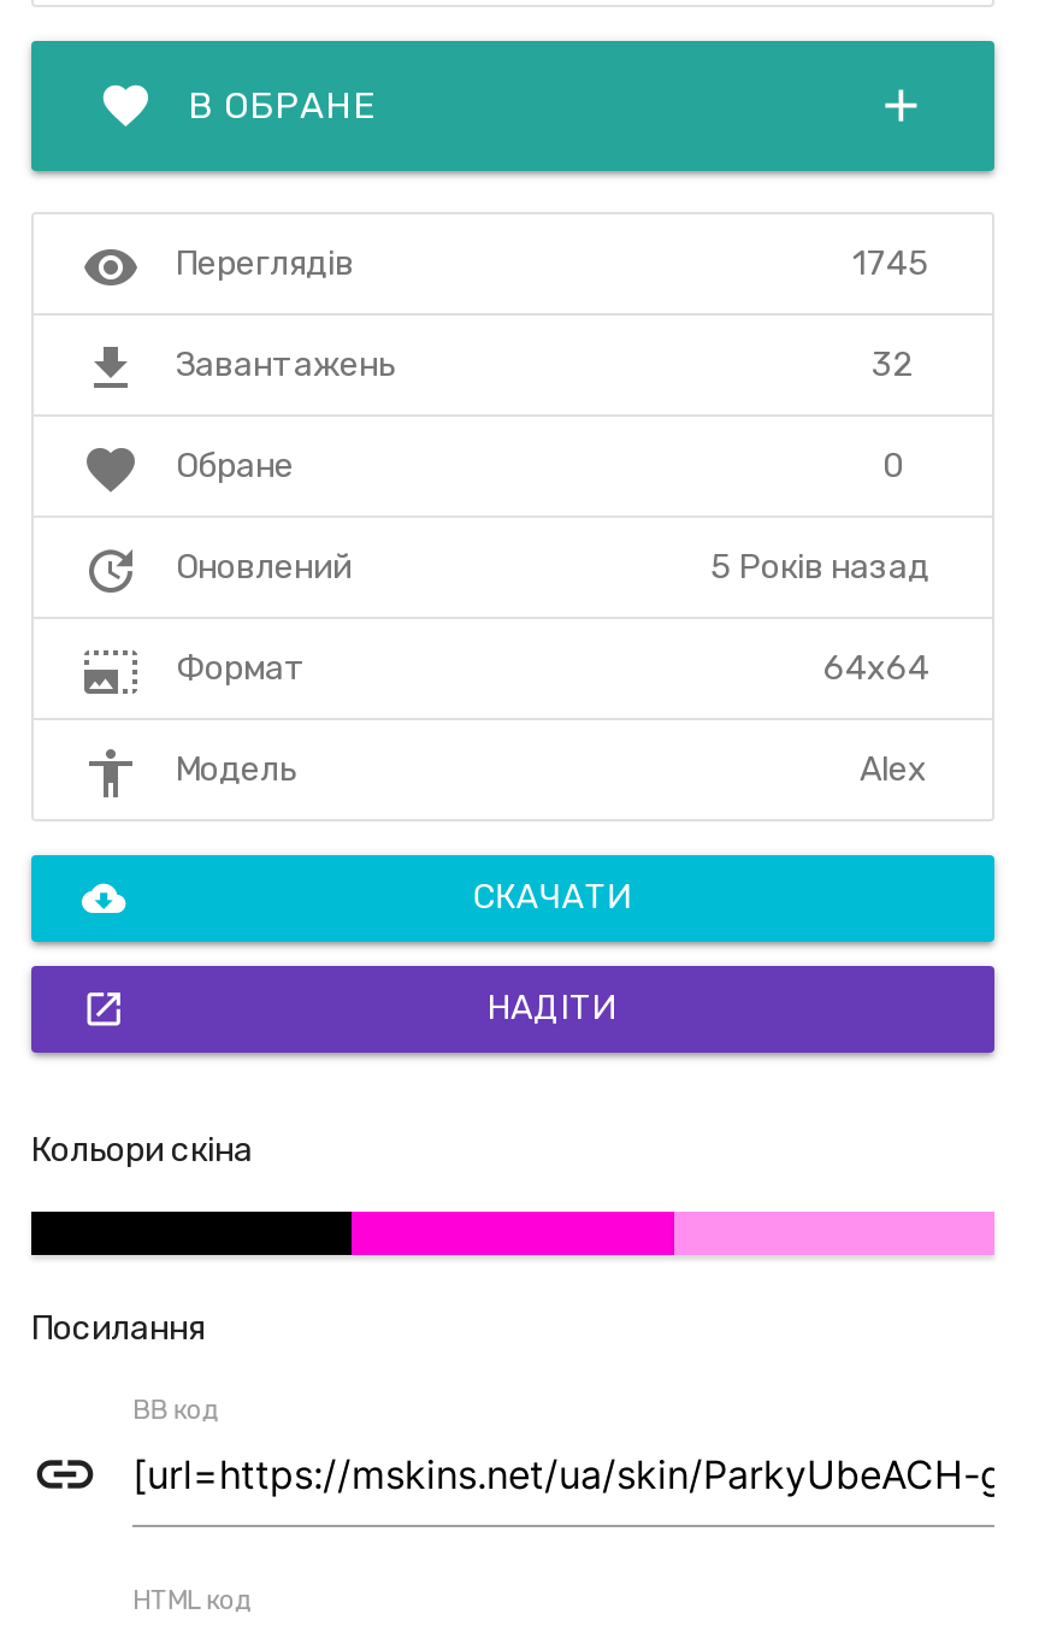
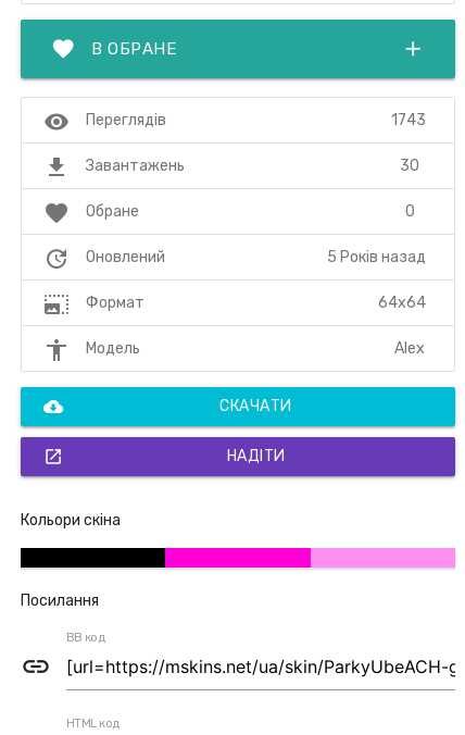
- 1745
+ 1743

- 32
+ 30
